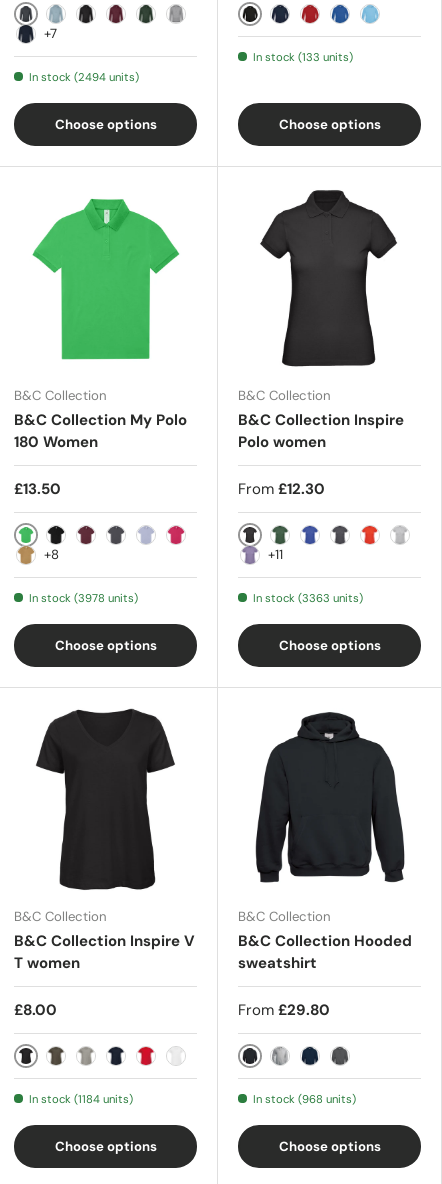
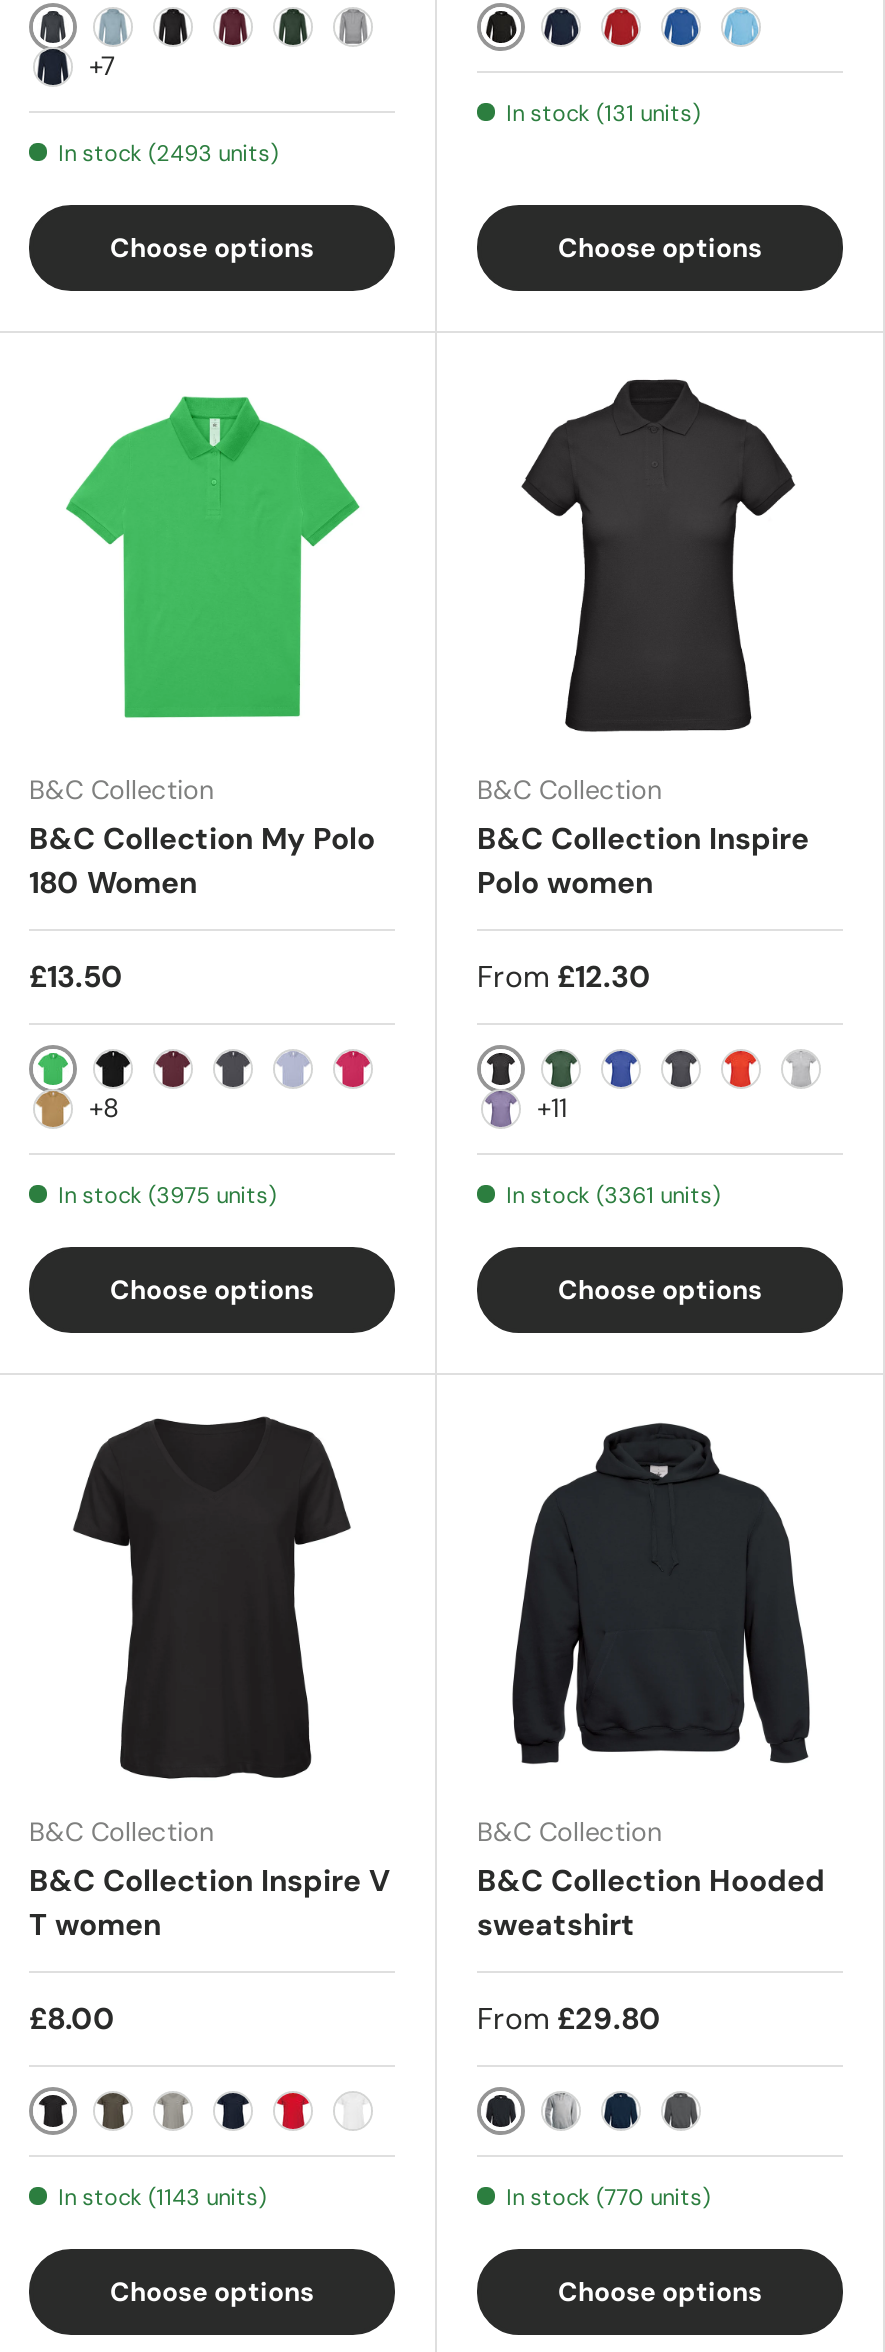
- In stock (133 units)
+ In stock (131 units)

- In stock (2494 units)
+ In stock (2493 units)

- In stock (3978 units)
+ In stock (3975 units)

- In stock (3363 units)
+ In stock (3361 units)

- In stock (1184 units)
+ In stock (1143 units)

- In stock (968 units)
+ In stock (770 units)
